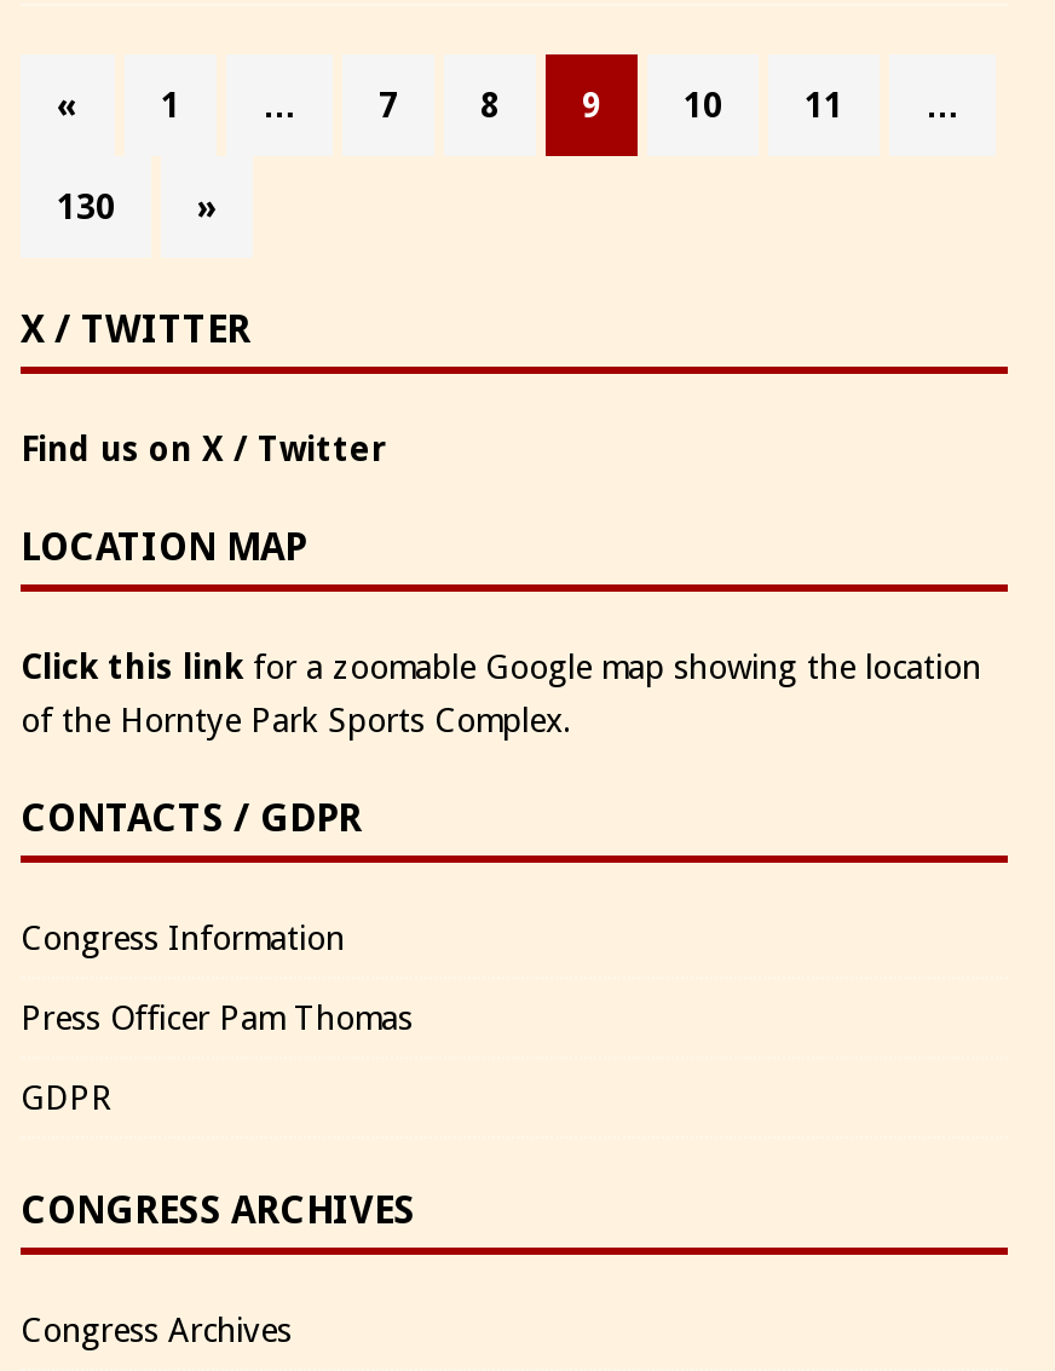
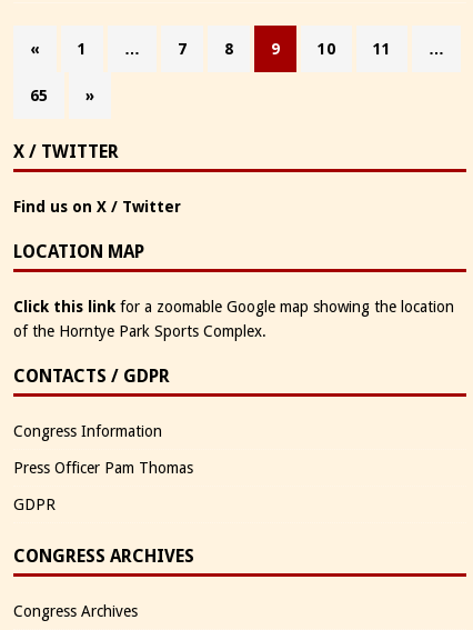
- 130
+ 65
